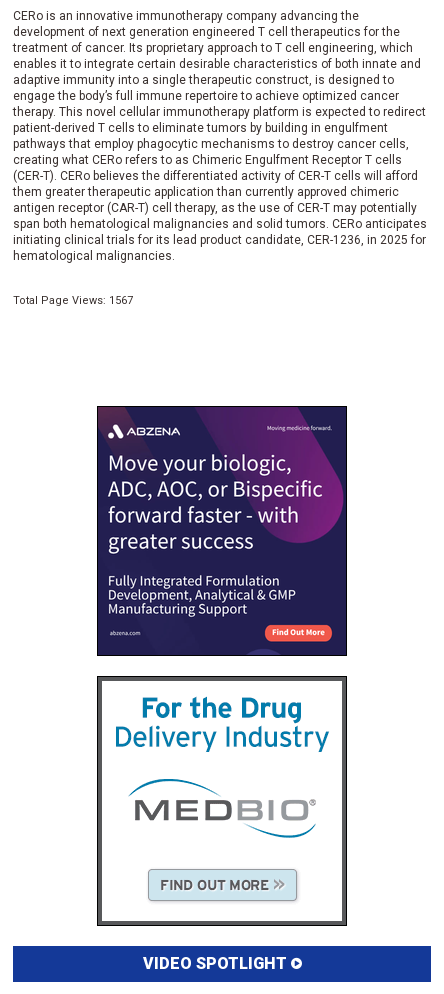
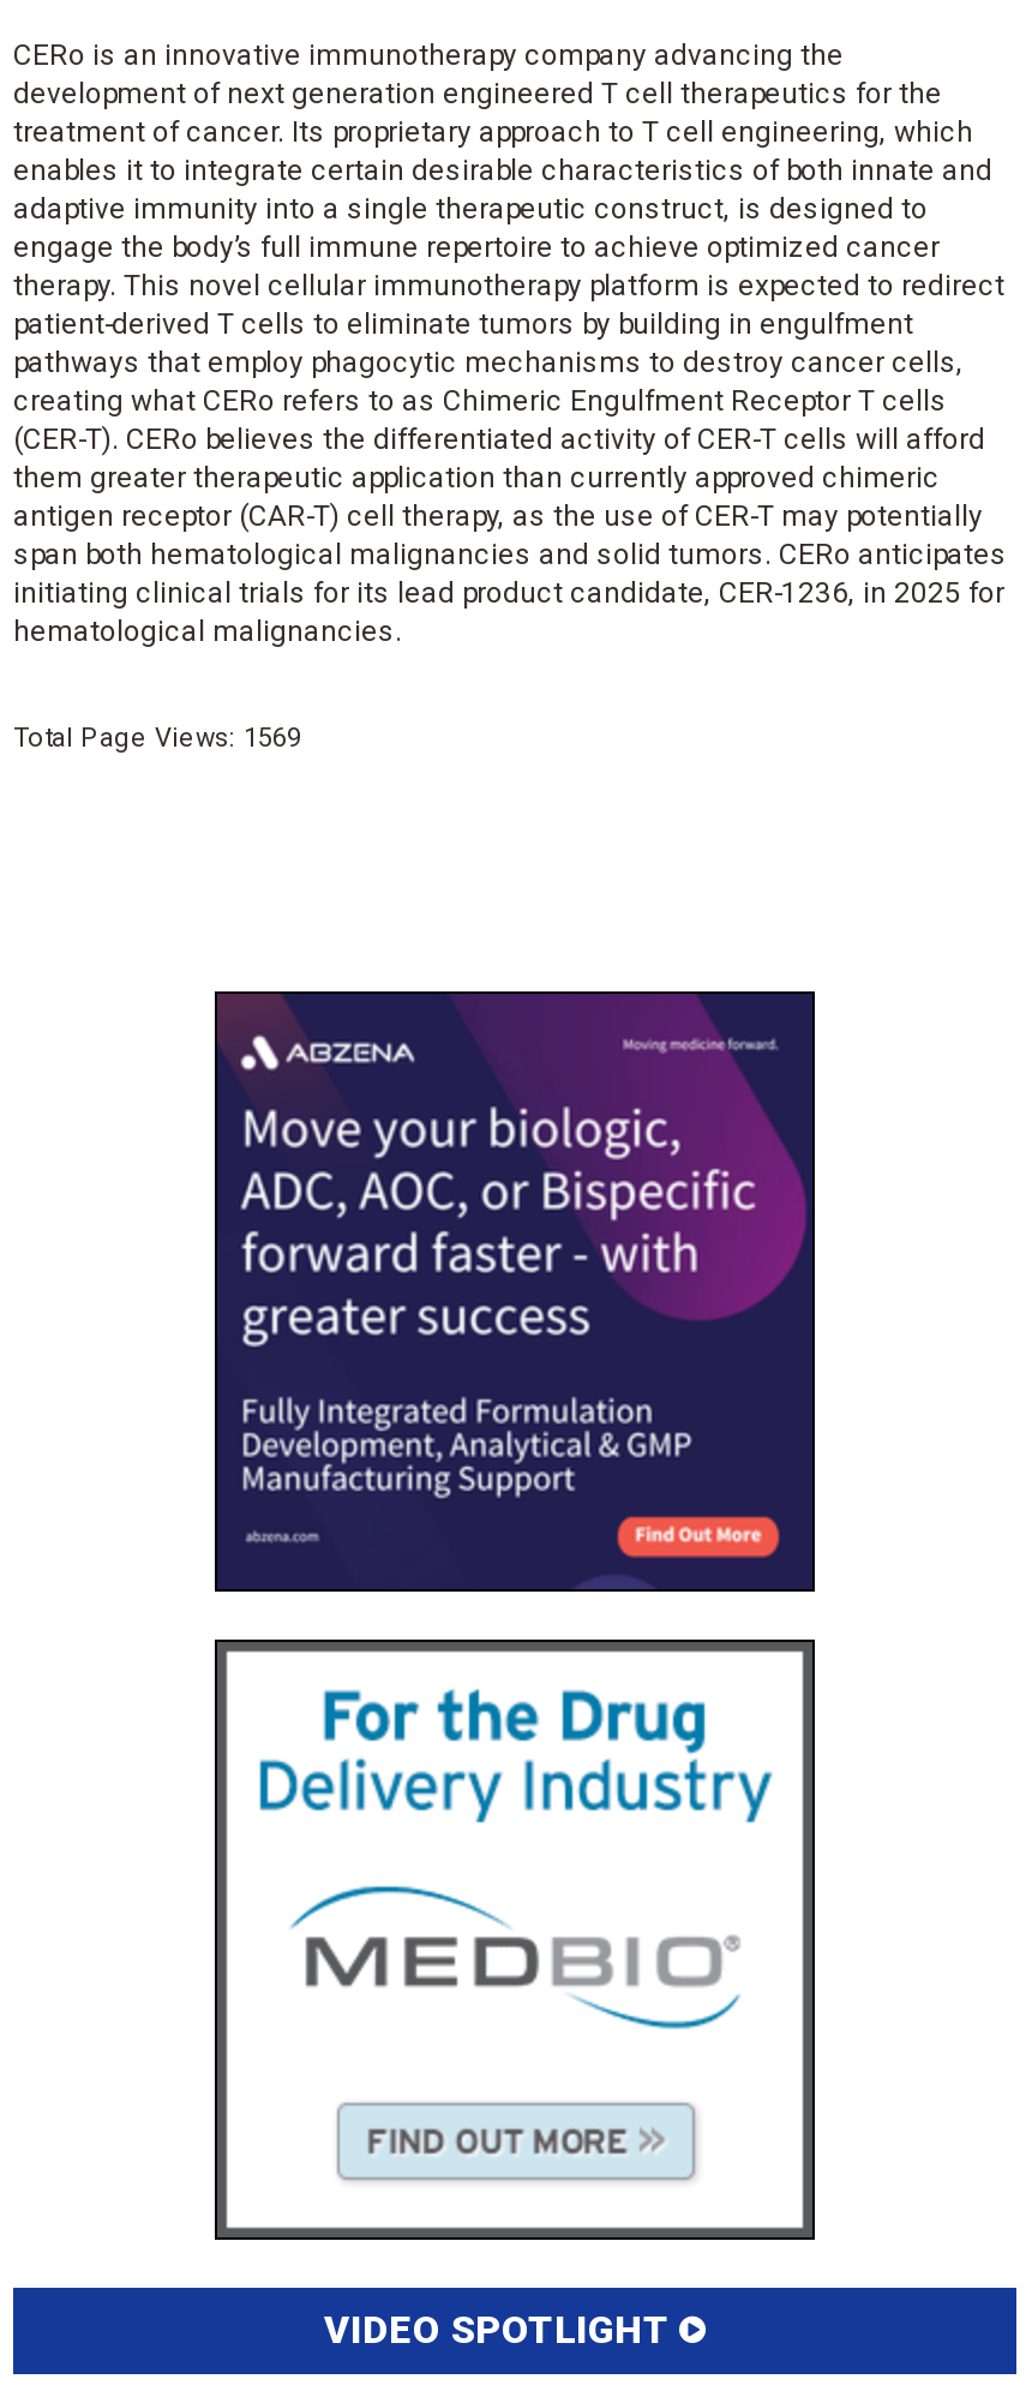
- Total Page Views: 1567
+ Total Page Views: 1569
